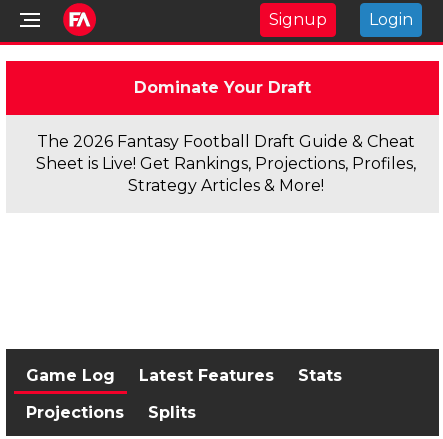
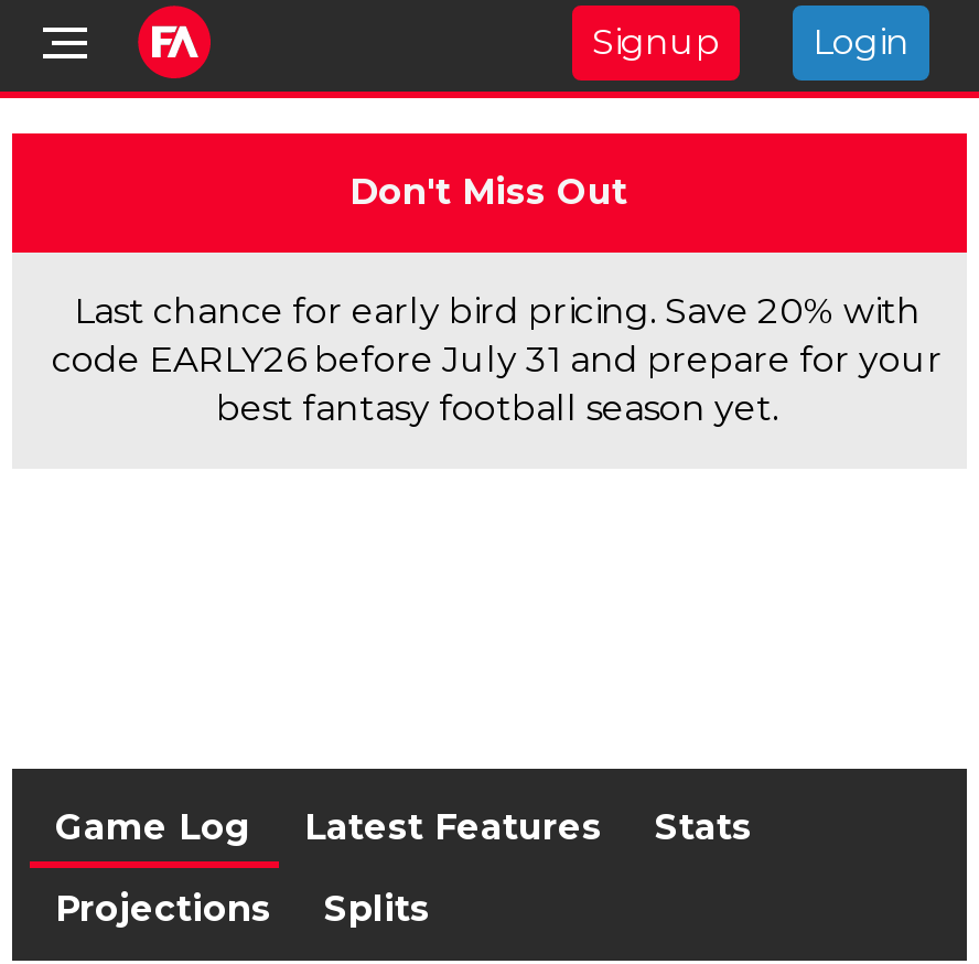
- Dominate Your Draft
+ Don't Miss Out

- The 2026 Fantasy Football Draft Guide & Cheat
- Sheet is Live! Get Rankings, Projections, Profiles,
- Strategy Articles & More!
+ Last chance for early bird pricing. Save 20% with
+ code EARLY26 before July 31 and prepare for your
+ best fantasy football season yet.
